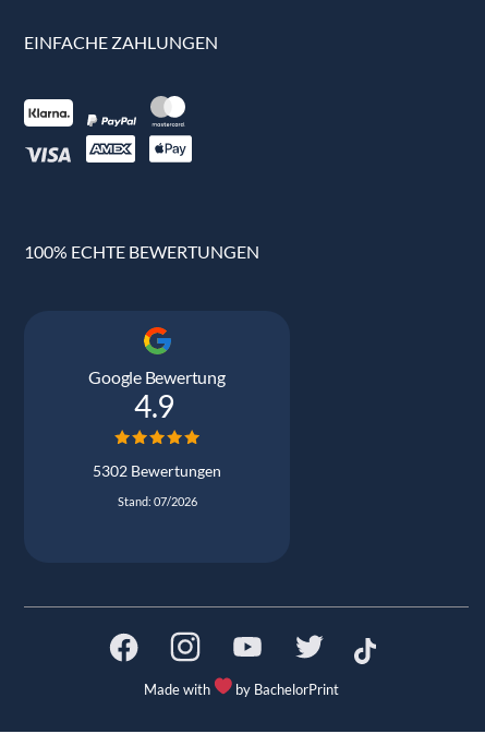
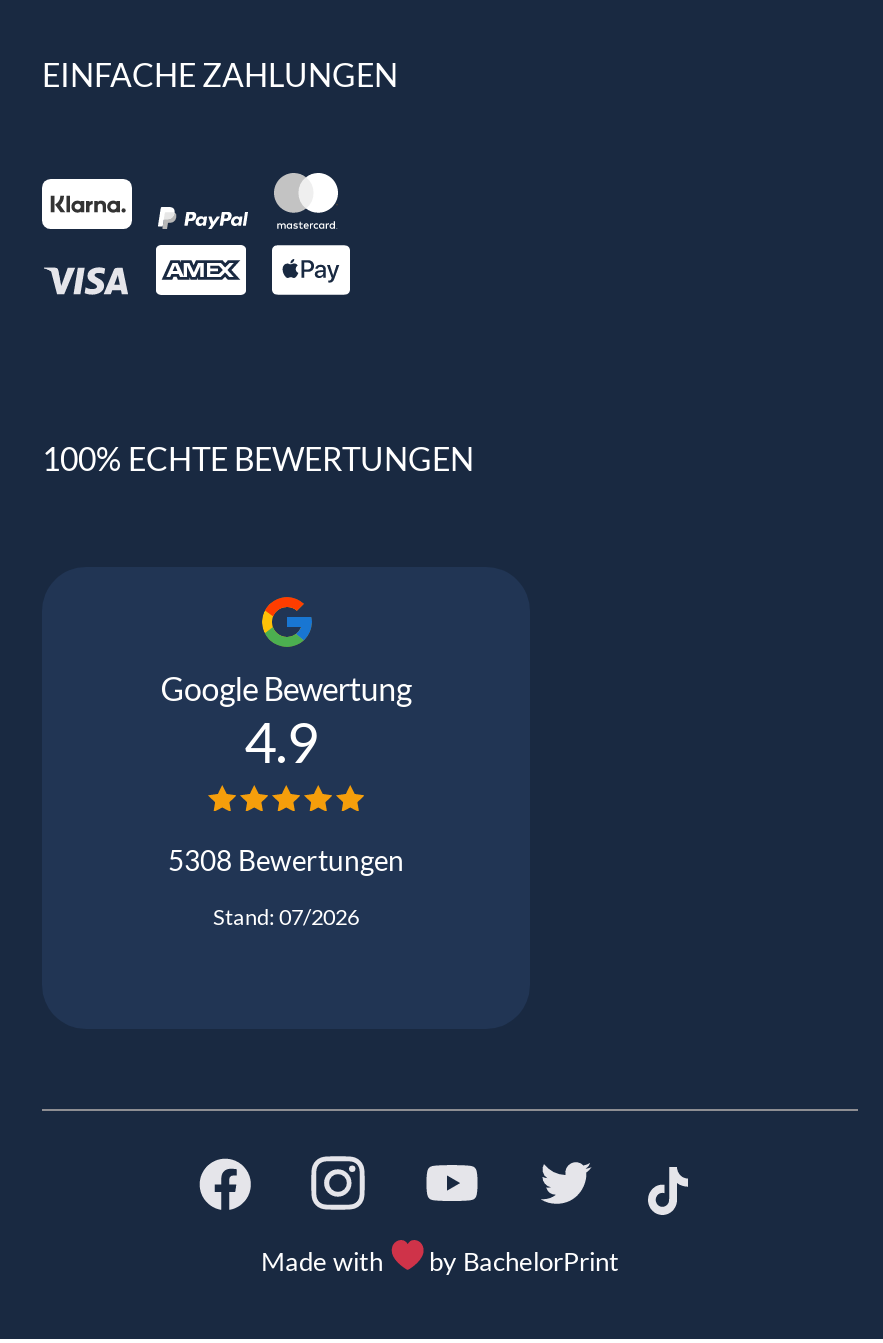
- 5302 Bewertungen
+ 5308 Bewertungen
